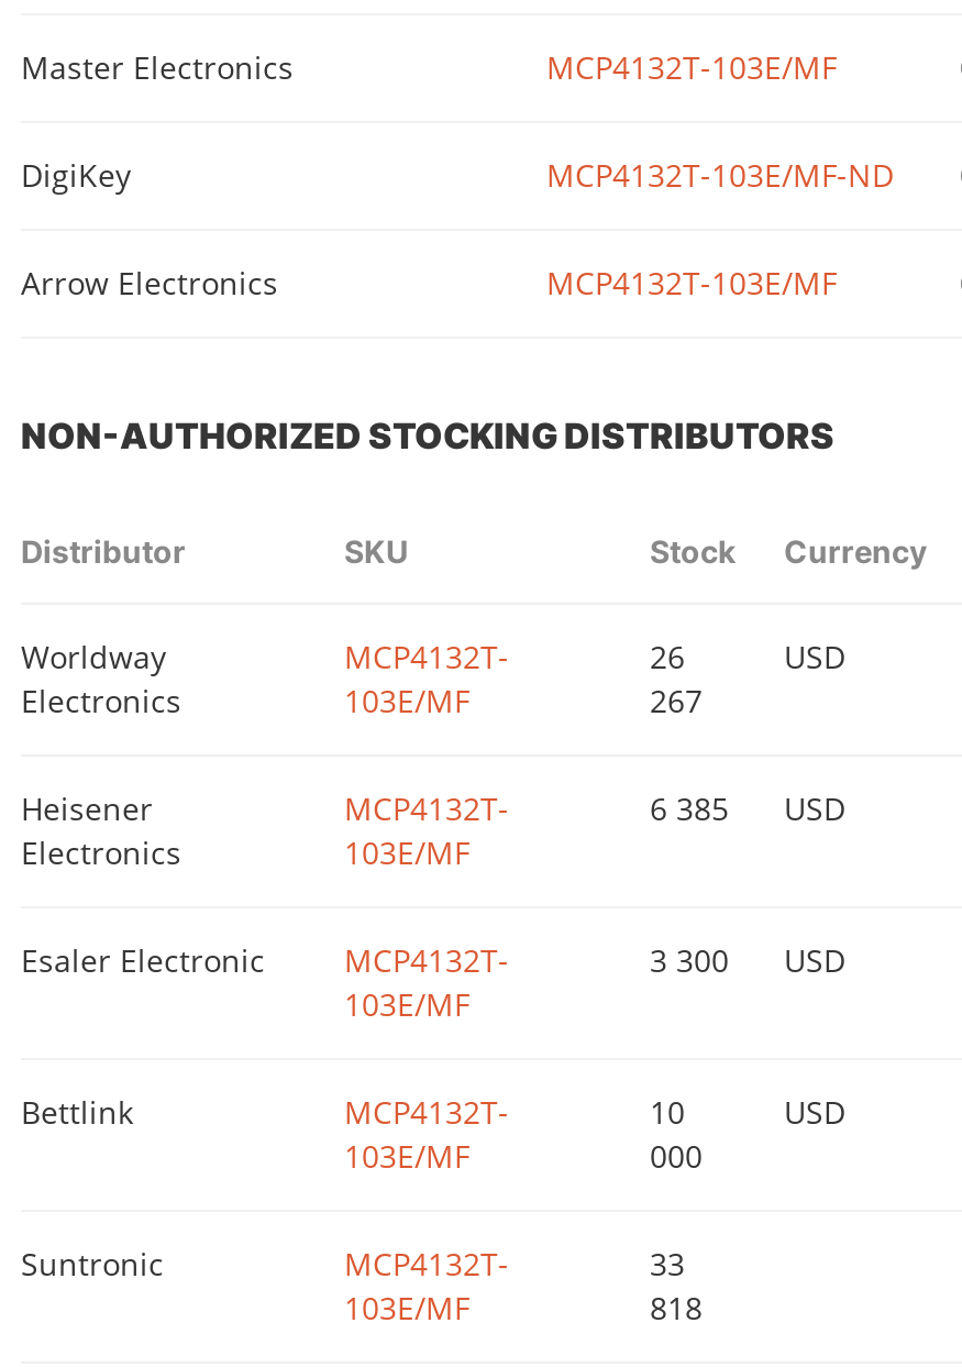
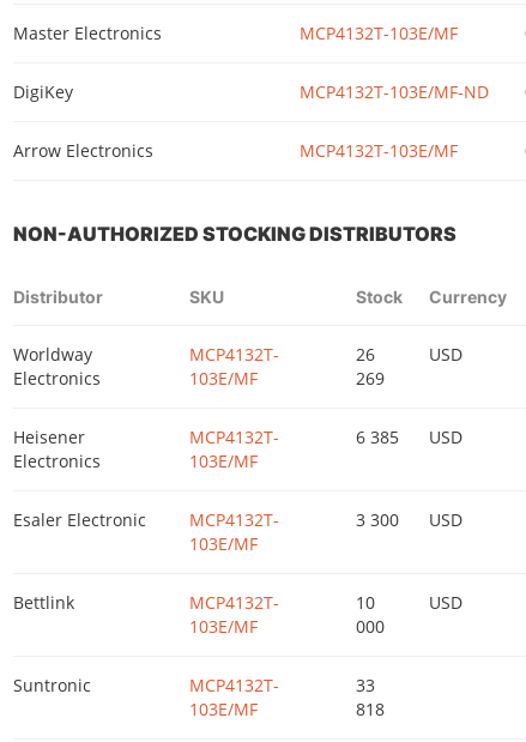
- 267
+ 269
